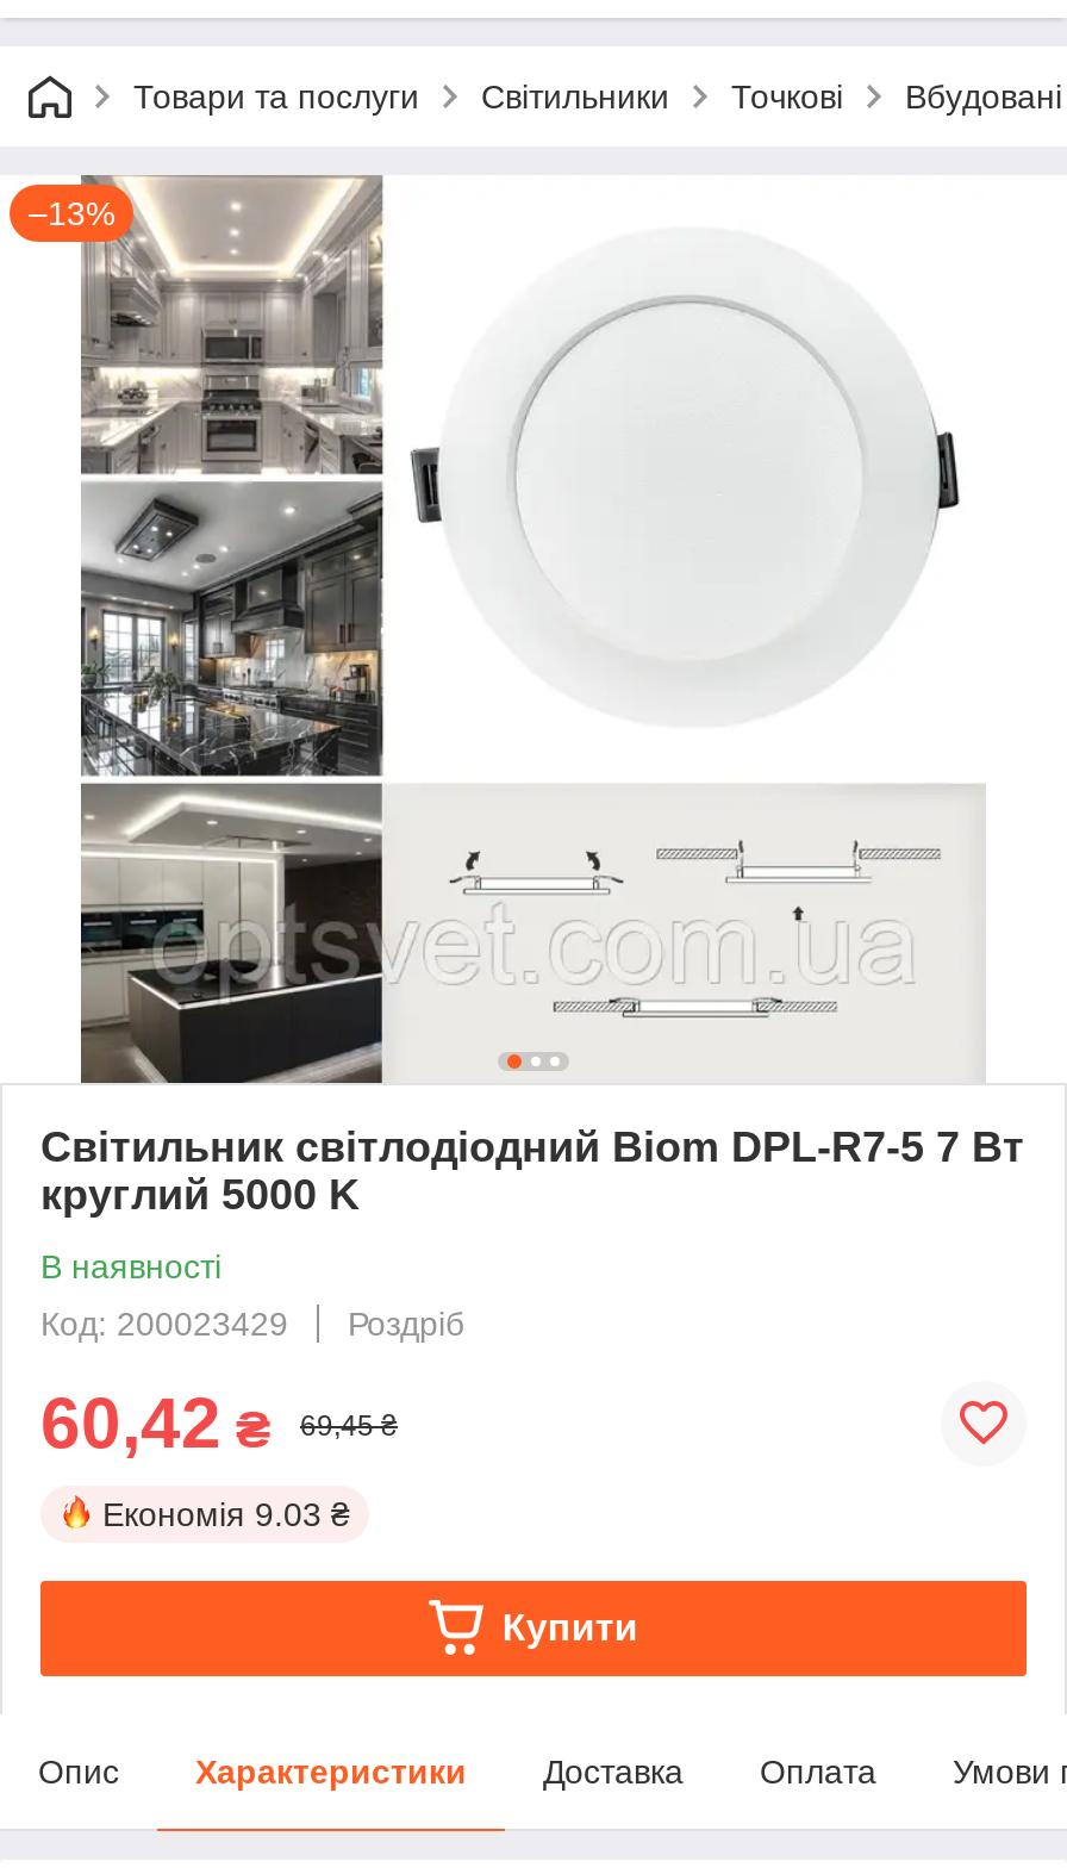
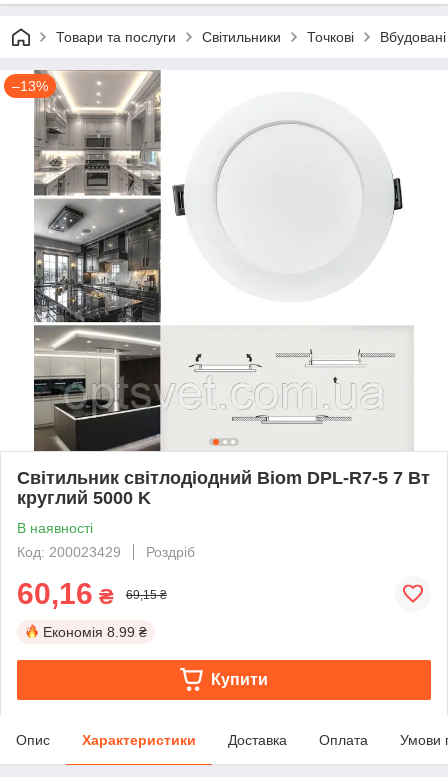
- 60,42 ₴
+ 60,16 ₴

- 69,45 ₴
+ 69,15 ₴

- Економія 9.03 ₴
+ Економія 8.99 ₴
